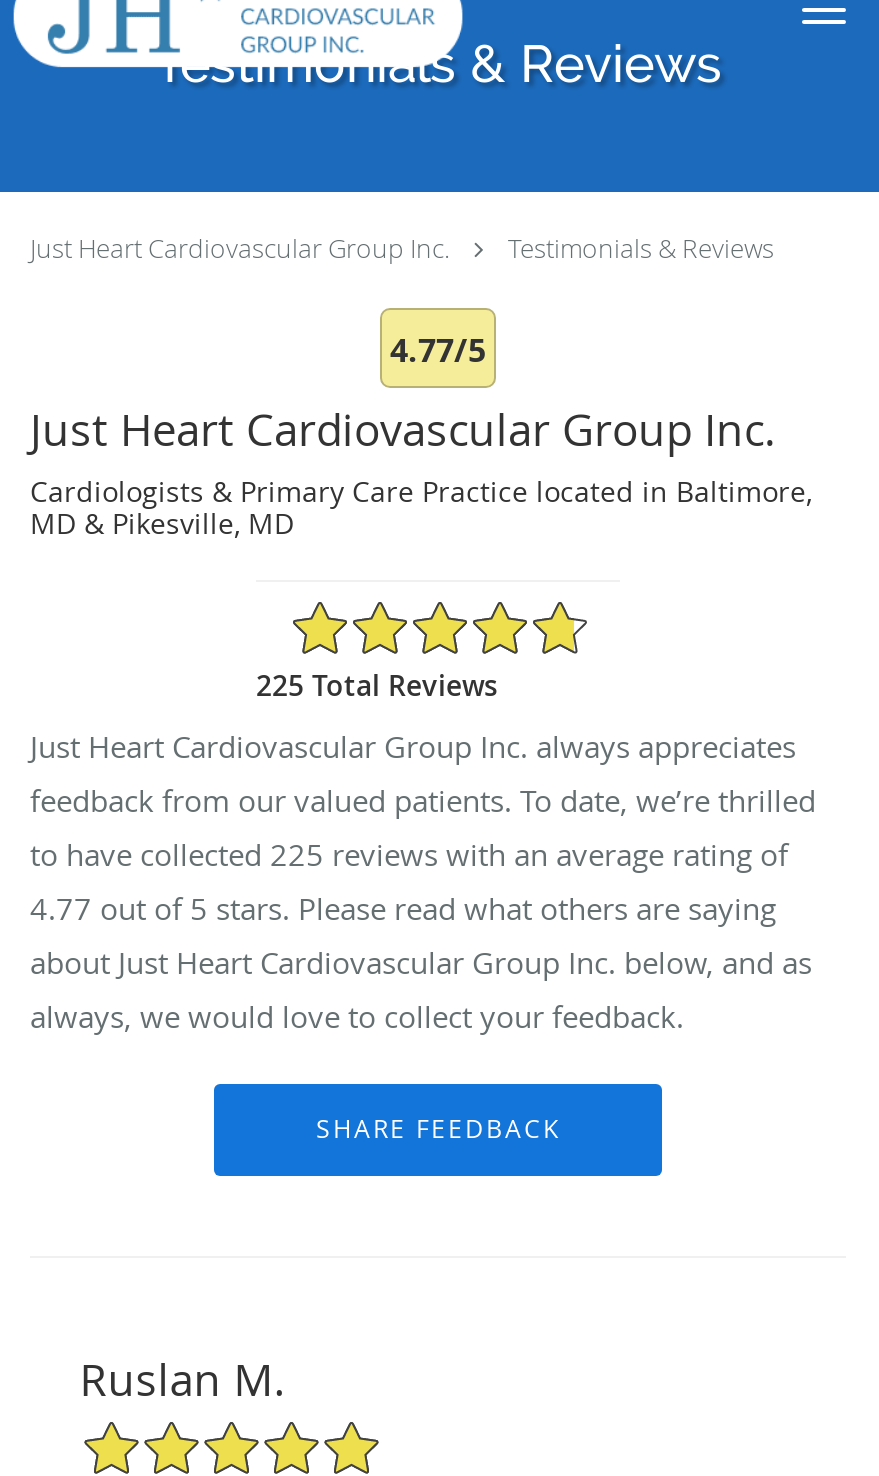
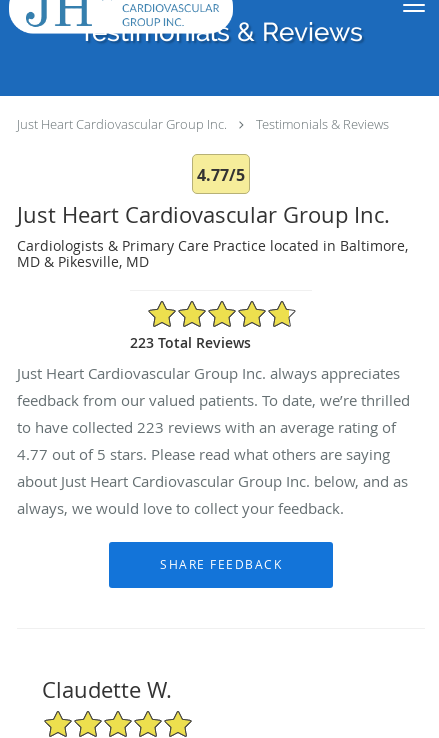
- 225 Total Reviews
+ 223 Total Reviews

- to have collected 225 reviews with an average rating of
+ to have collected 223 reviews with an average rating of

- Ruslan M.
+ Claudette W.
